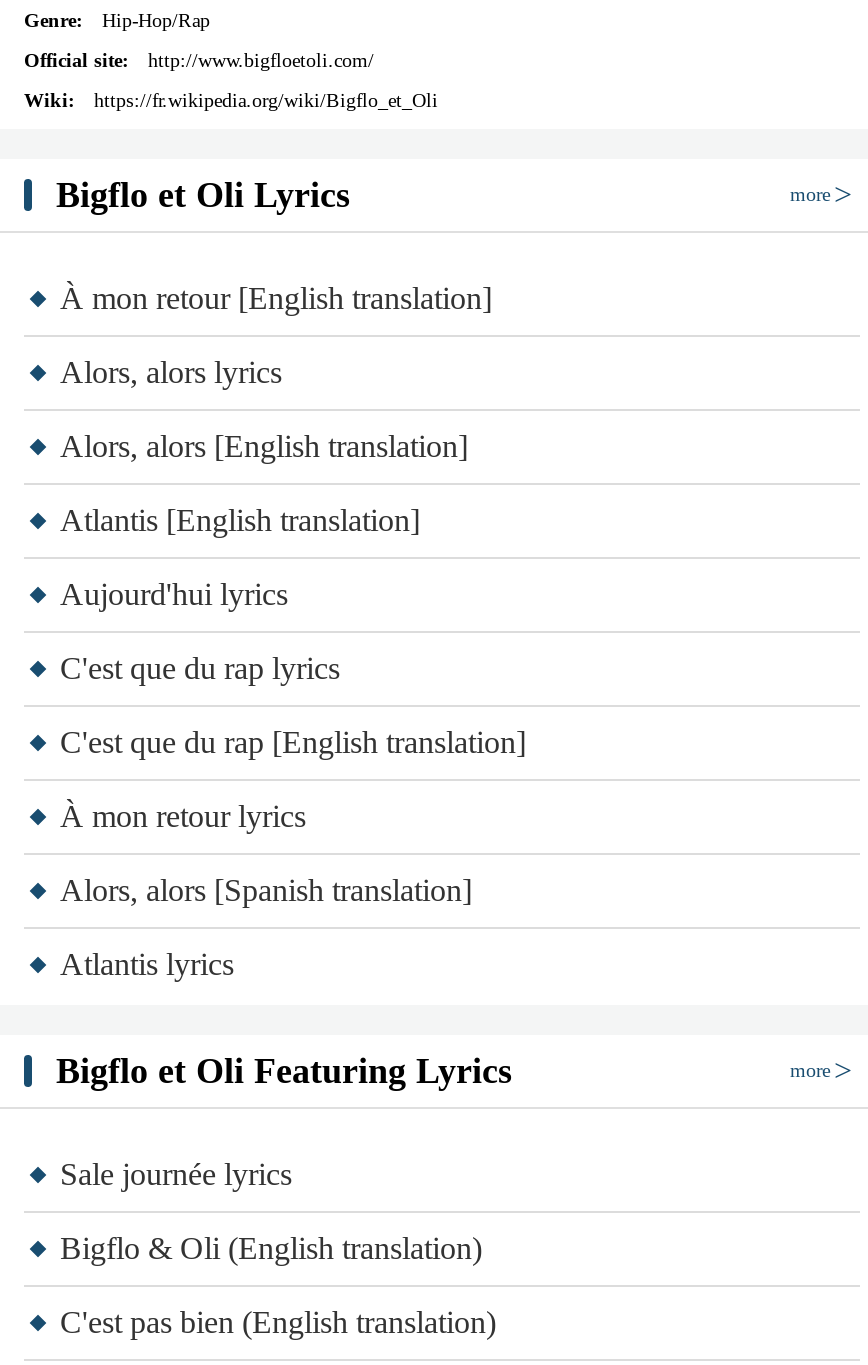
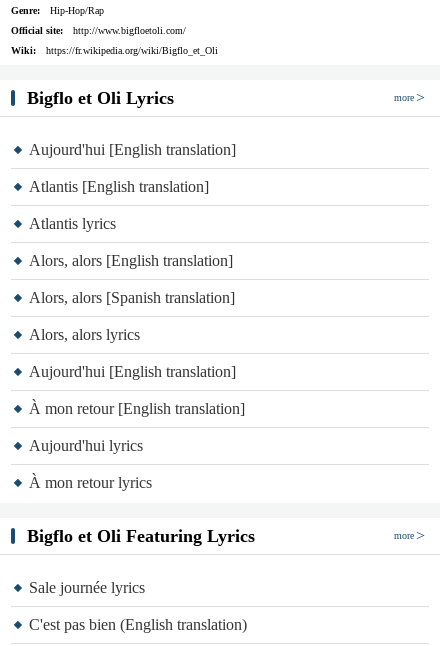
+ Aujourd'hui [English translation]

moved down: À mon retour [English translation]

moved down: Alors, alors lyrics

moved down: Alors, alors [English translation]

moved up: Atlantis [English translation]

moved down: Aujourd'hui lyrics | À mon retour lyrics

- C'est que du rap lyrics
- C'est que du rap [English translation]

moved down: Alors, alors [Spanish translation]

moved up: Atlantis lyrics

+ Aujourd'hui [English translation]

- Bigflo & Oli (English translation)
